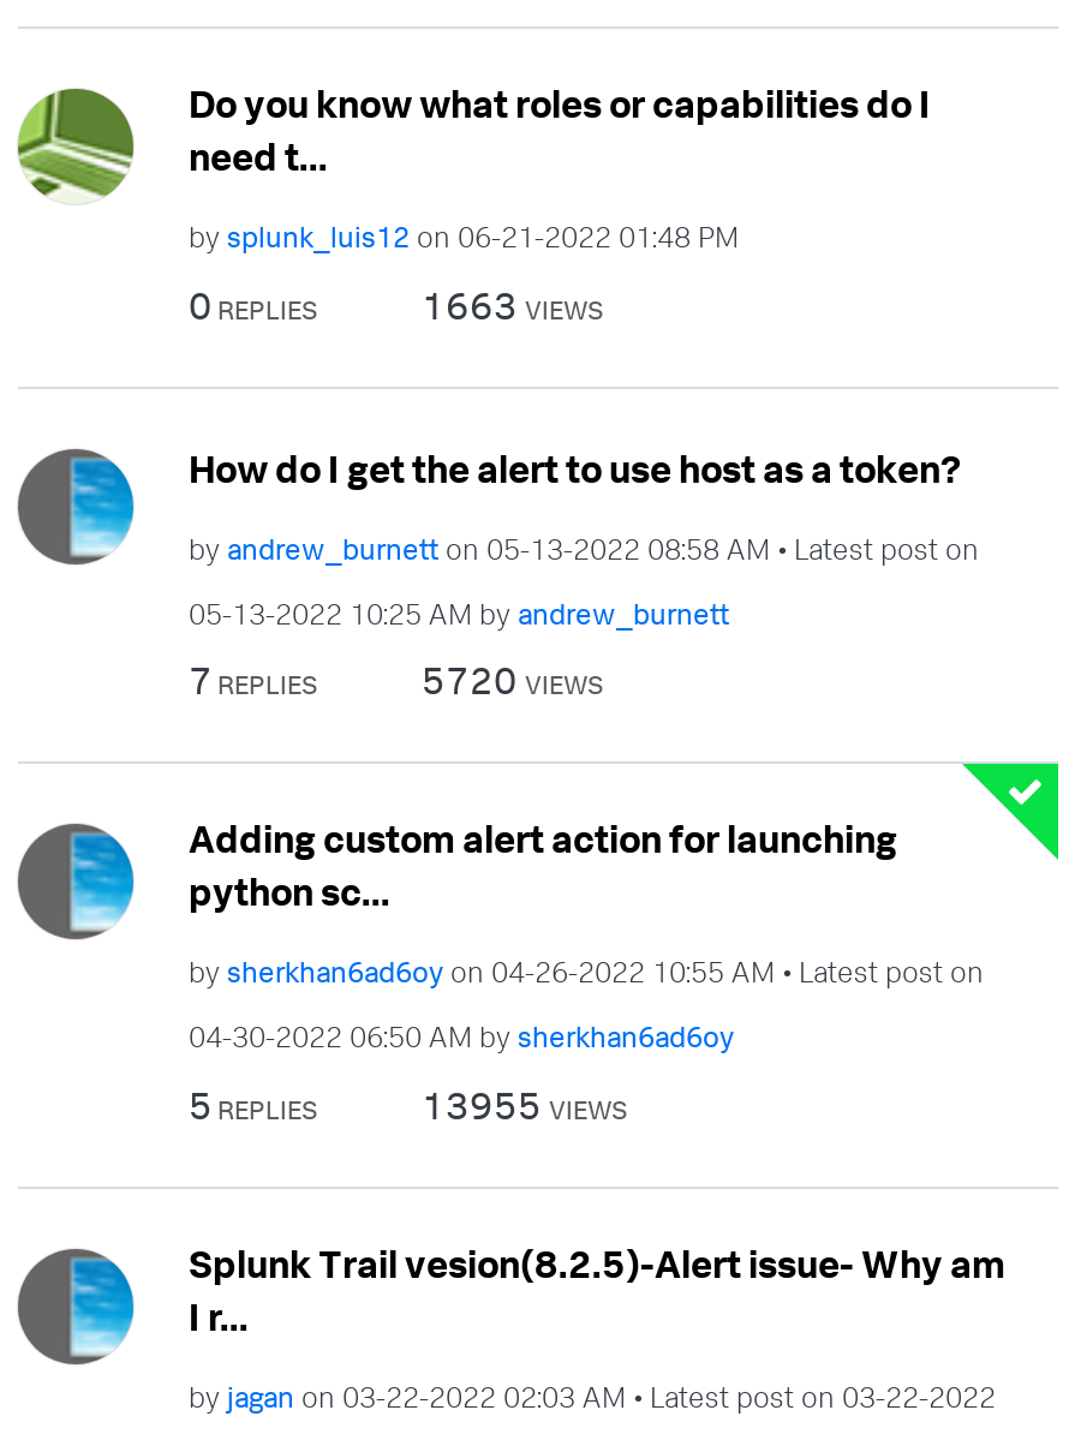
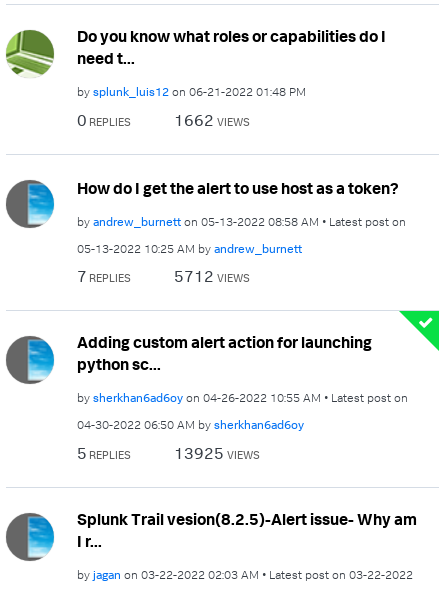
- 1663 VIEWS
+ 1662 VIEWS

- 5720 VIEWS
+ 5712 VIEWS

- 13955 VIEWS
+ 13925 VIEWS
